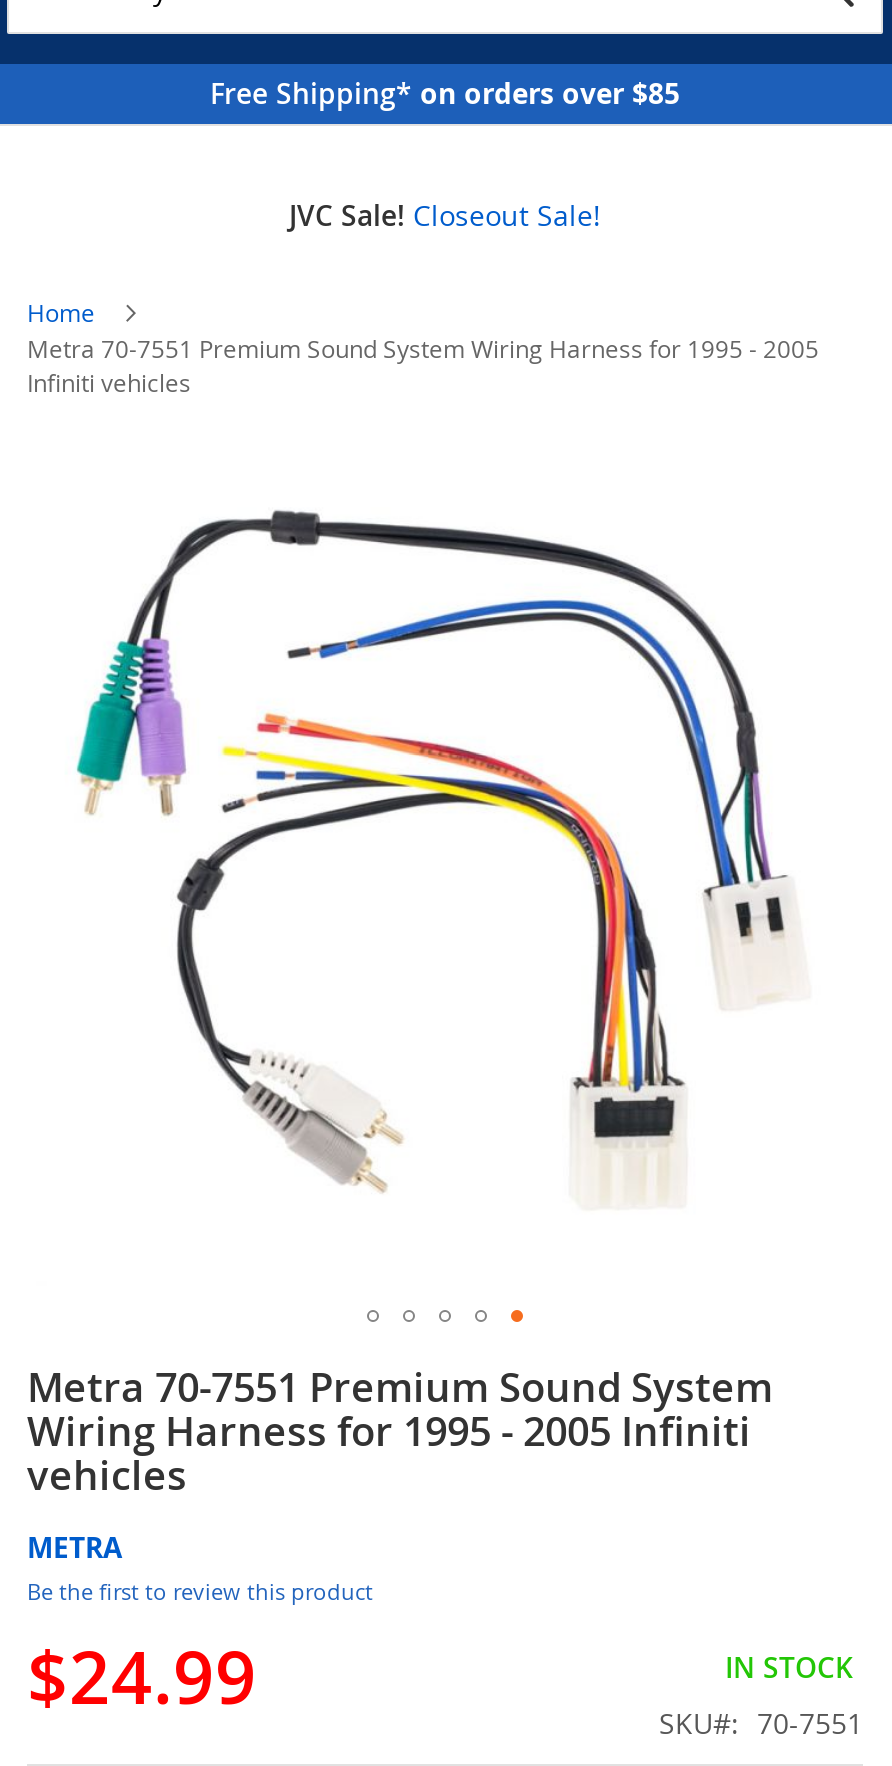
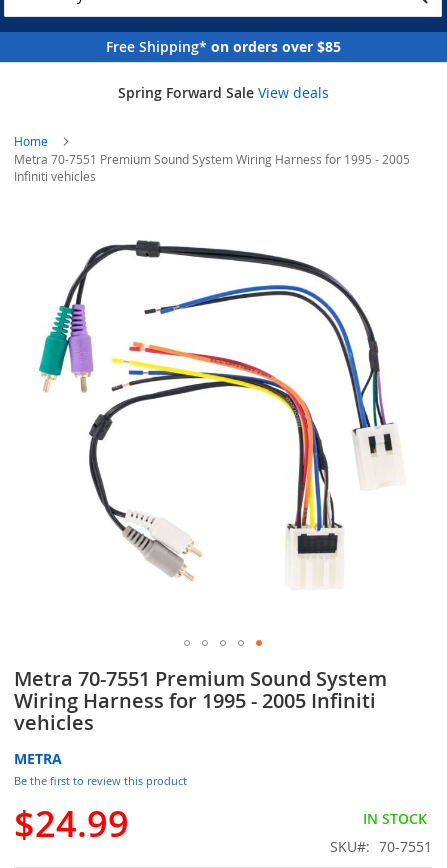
- JVC Sale! Closeout Sale!
+ Spring Forward Sale View deals
